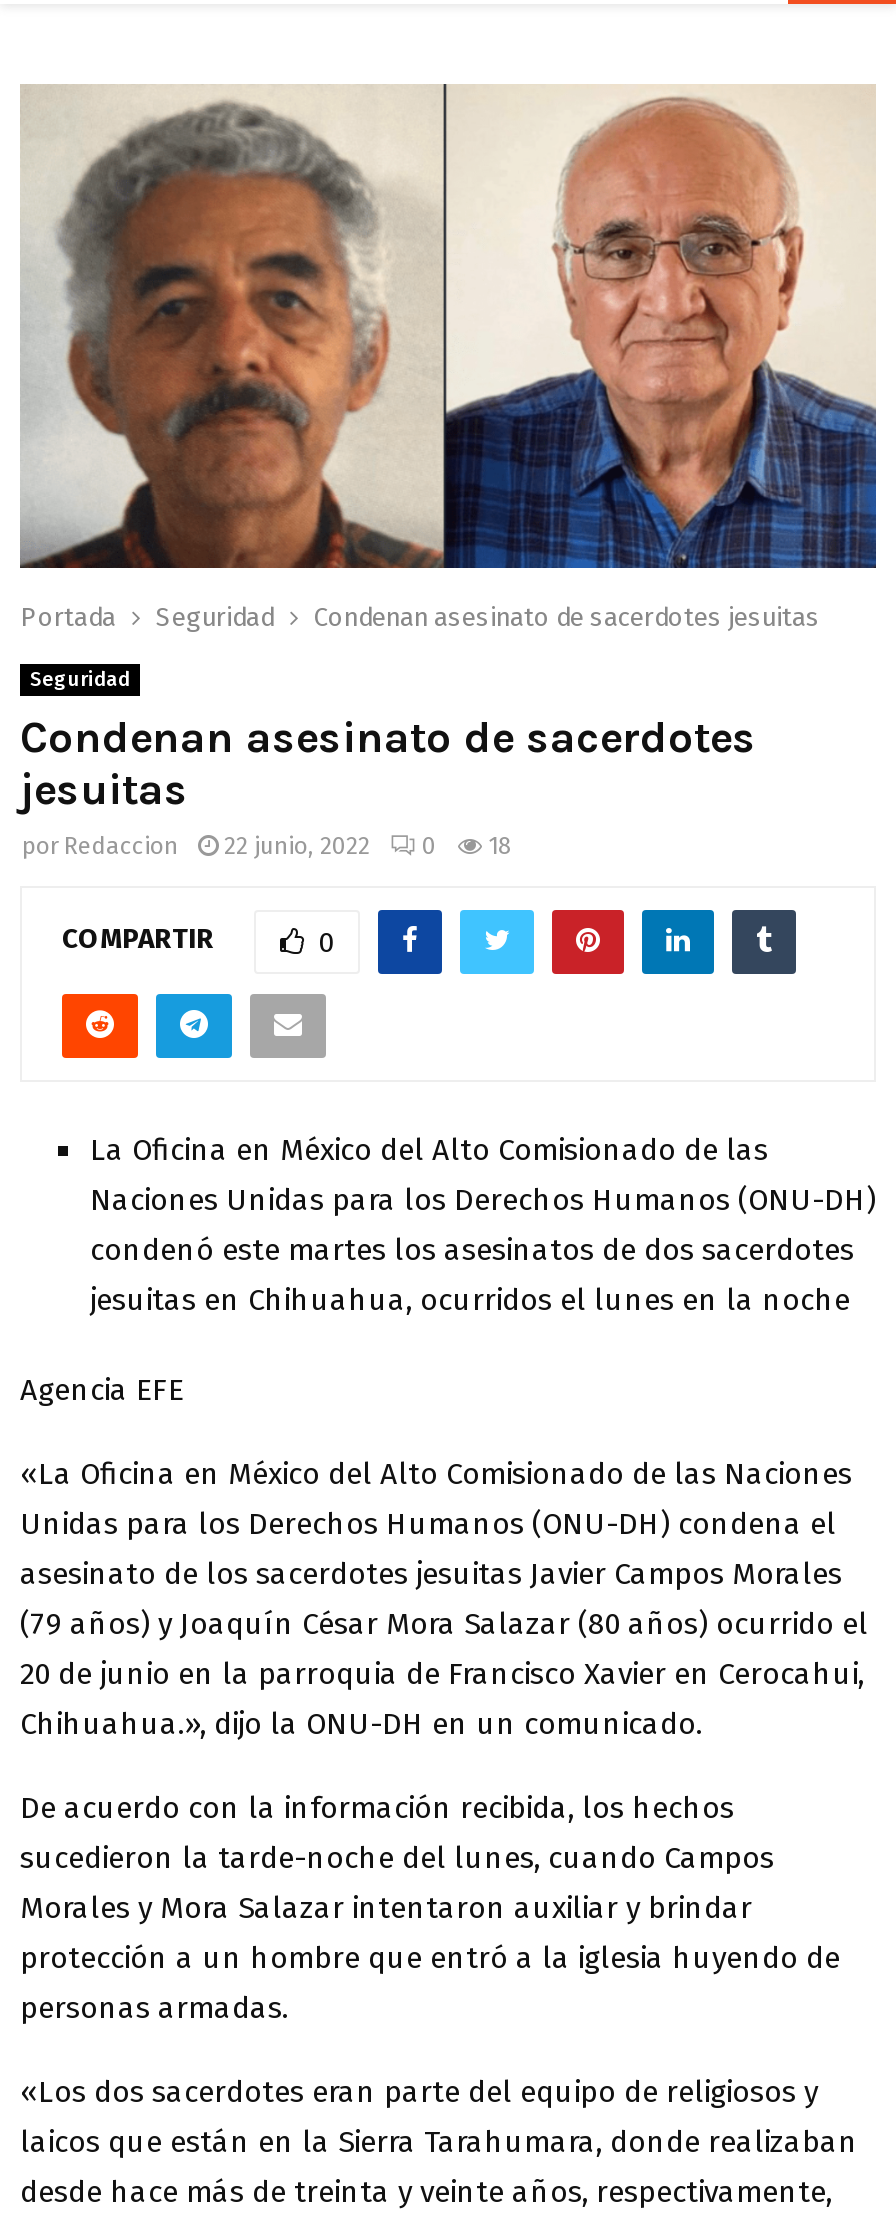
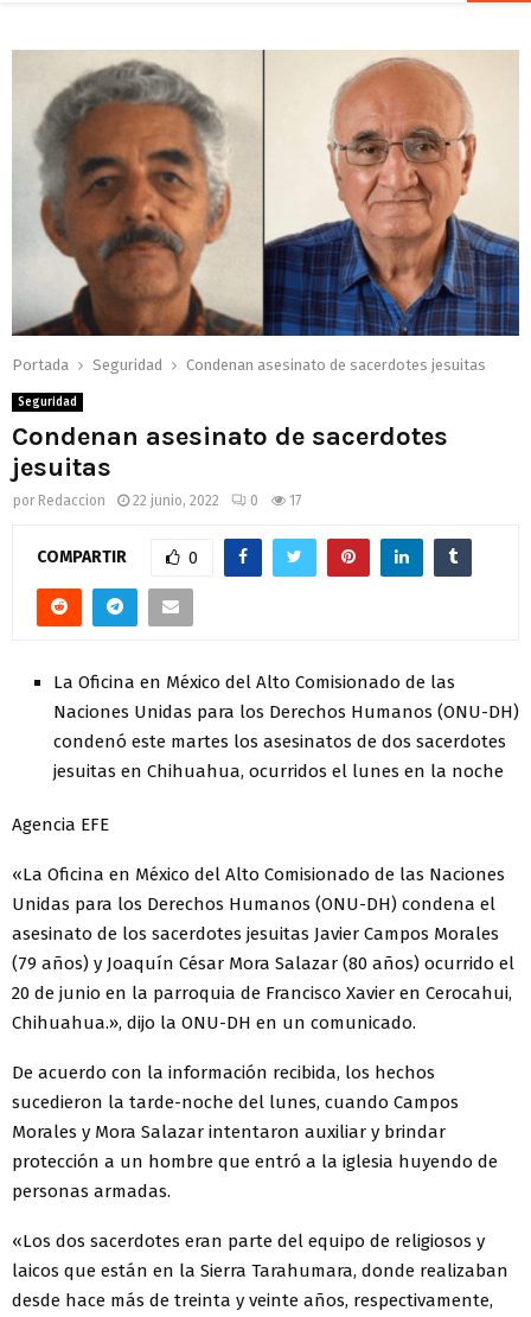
- por Redaccion 22 junio, 2022 0 18
+ por Redaccion 22 junio, 2022 0 17
